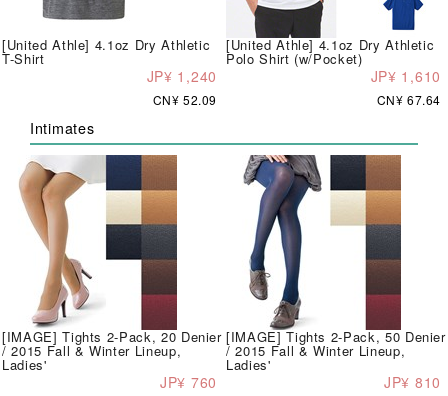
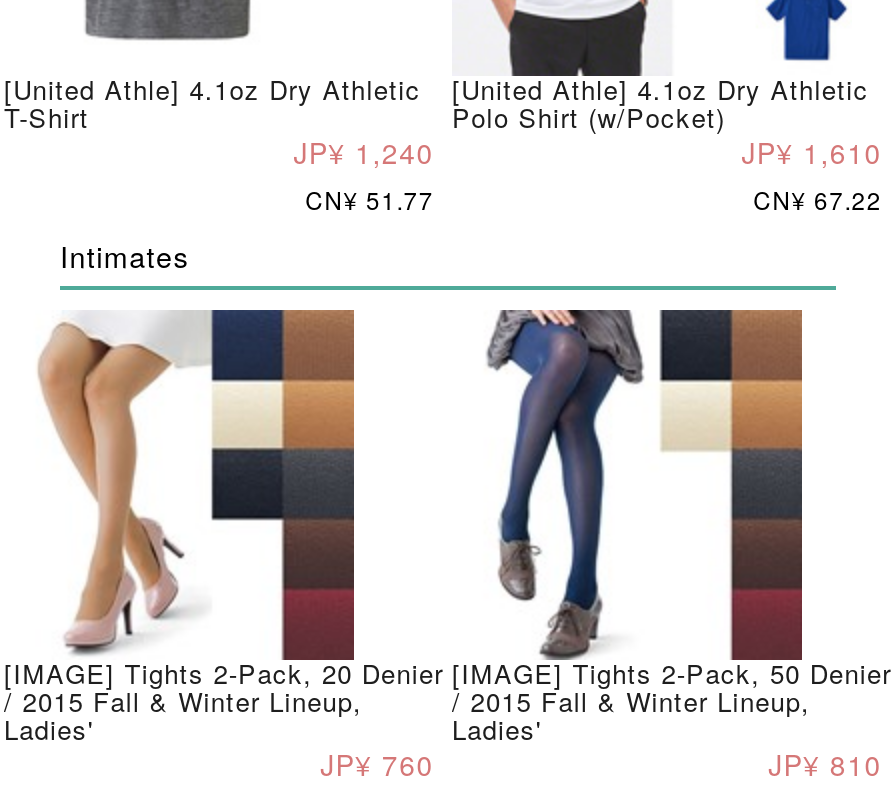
- CN¥ 52.09
+ CN¥ 51.77

- CN¥ 67.64
+ CN¥ 67.22
